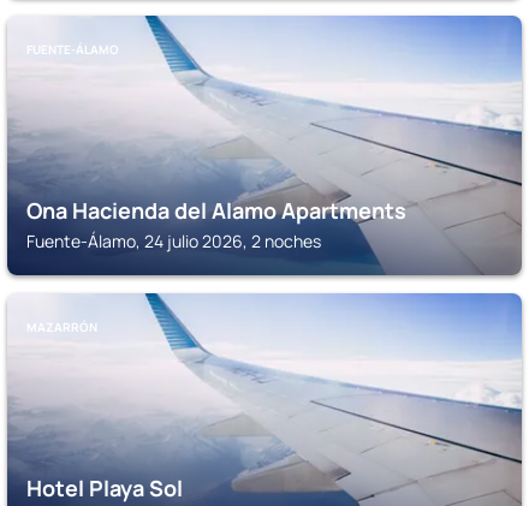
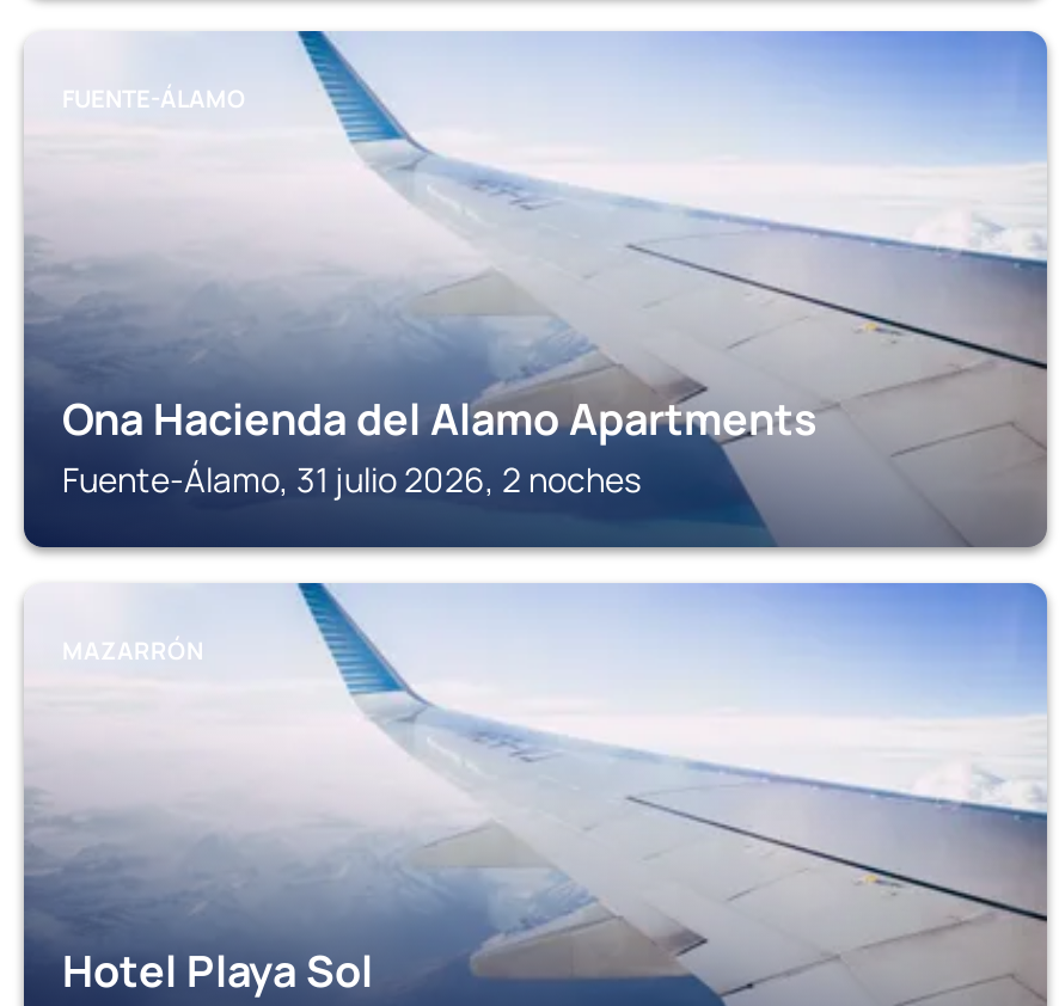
- Fuente-Álamo, 24 julio 2026, 2 noches
+ Fuente-Álamo, 31 julio 2026, 2 noches
